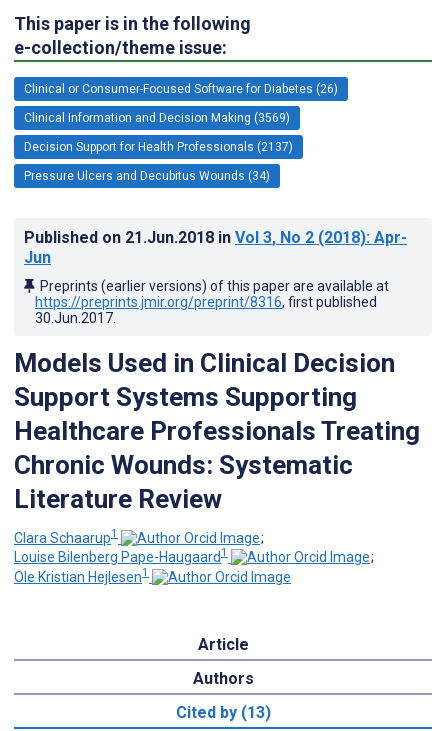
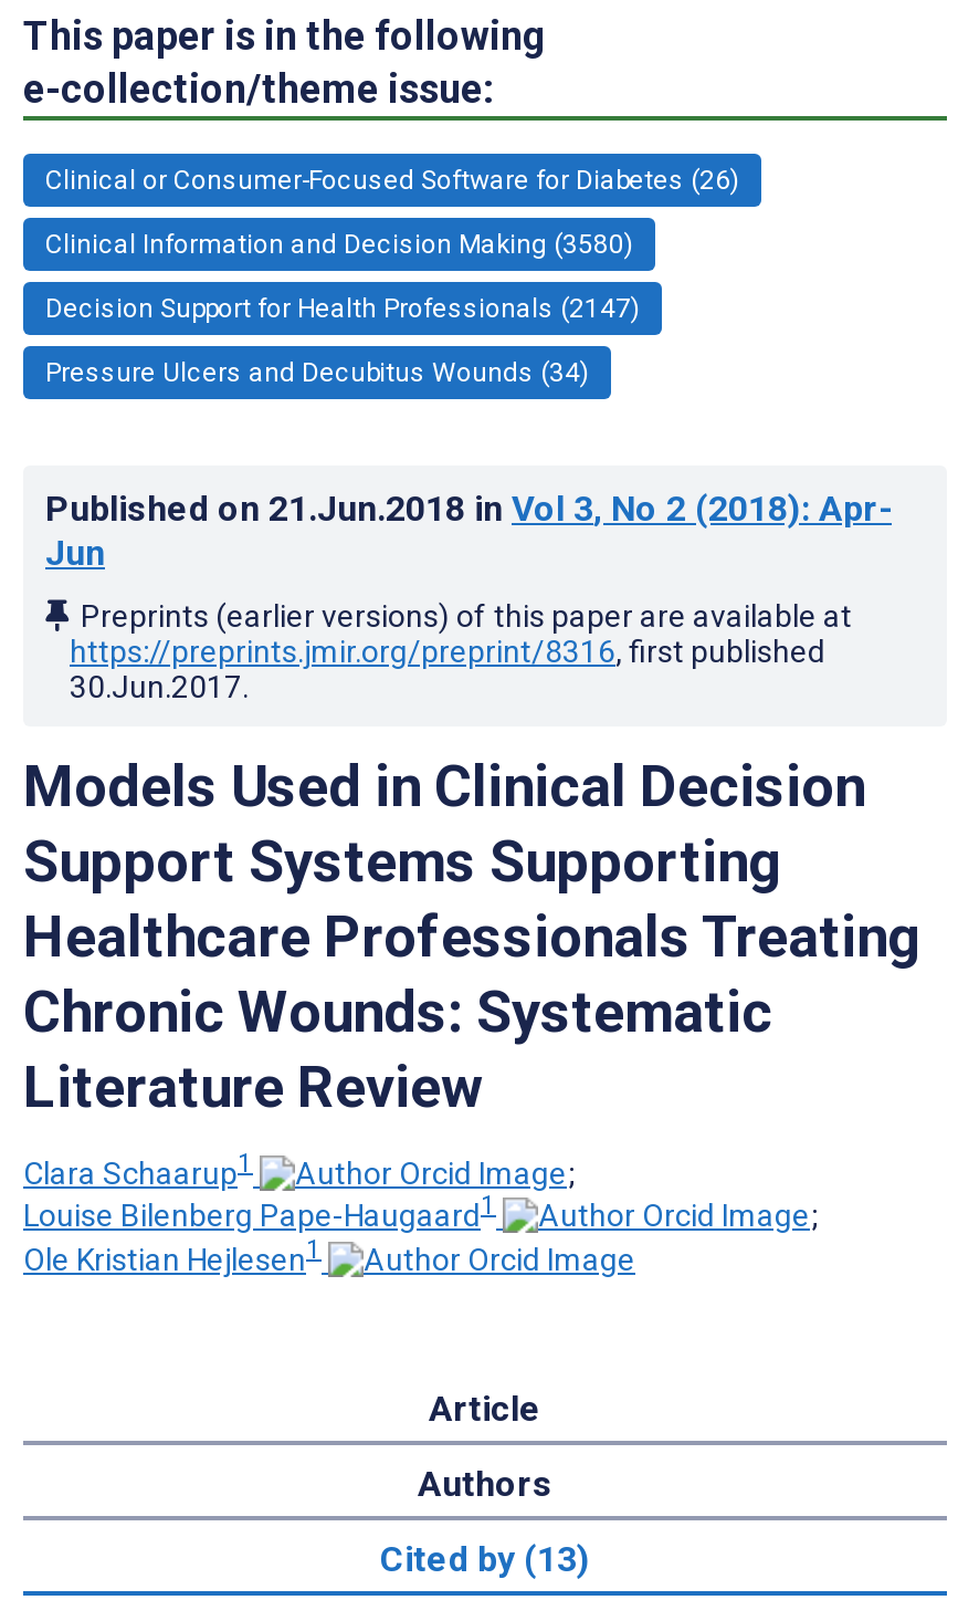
- Clinical Information and Decision Making (3569)
+ Clinical Information and Decision Making (3580)

- Decision Support for Health Professionals (2137)
+ Decision Support for Health Professionals (2147)
